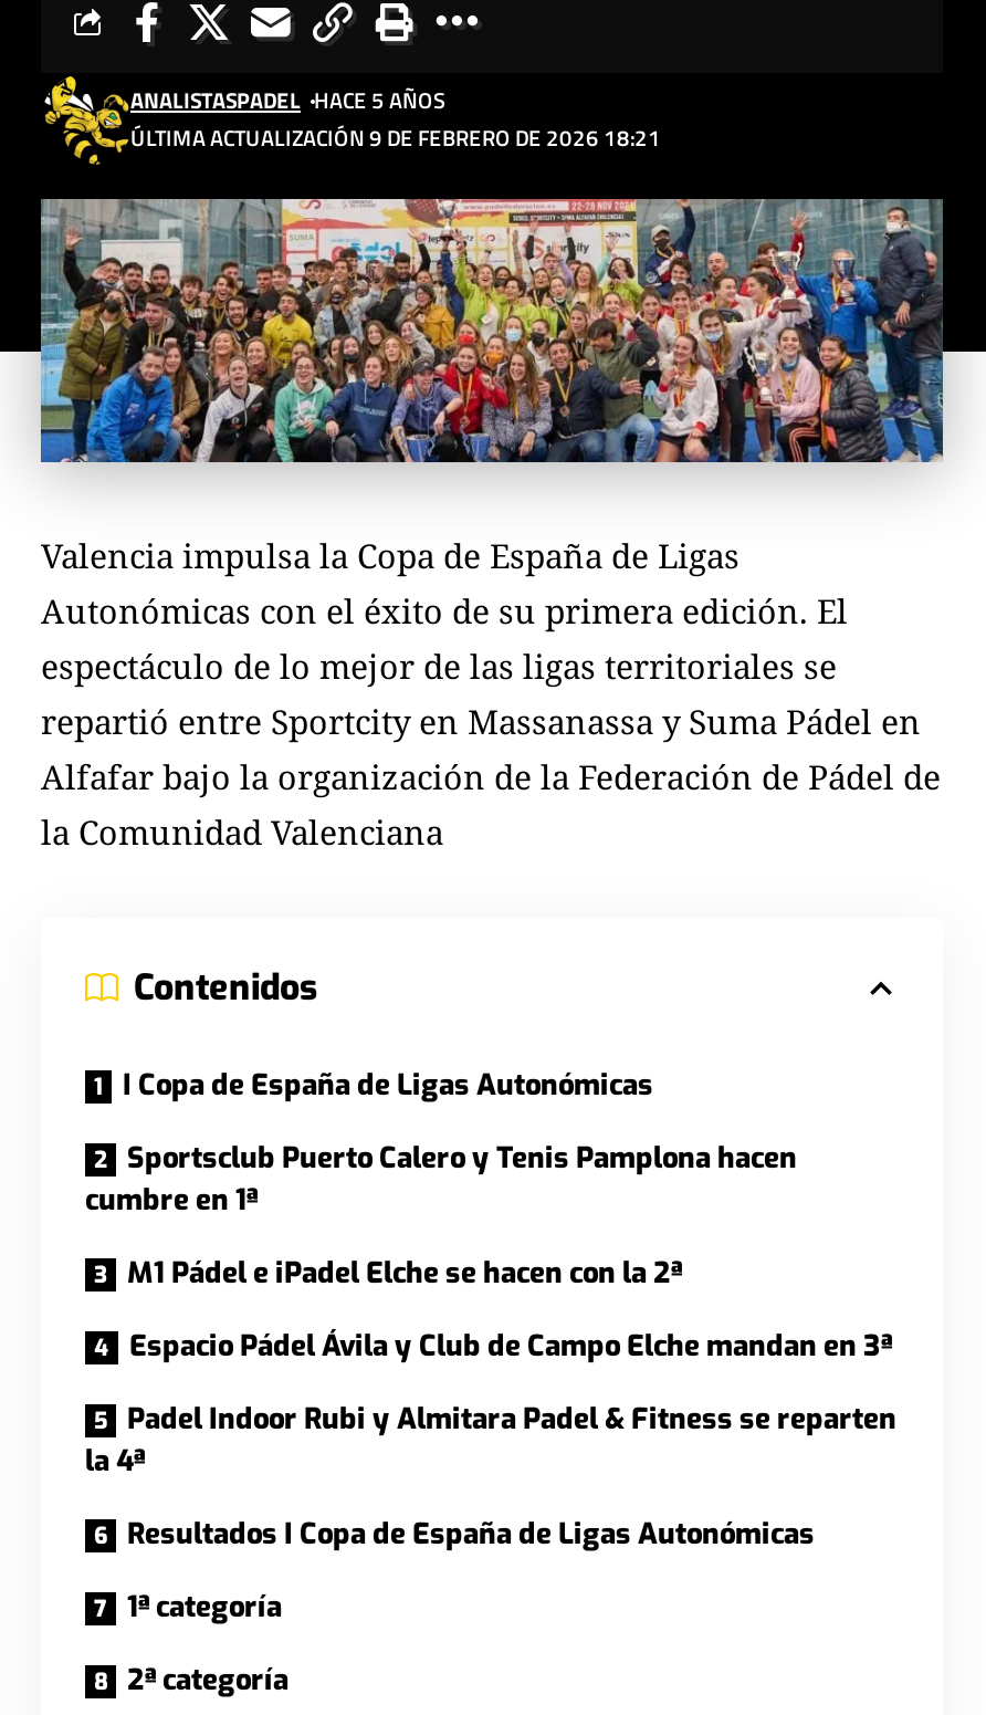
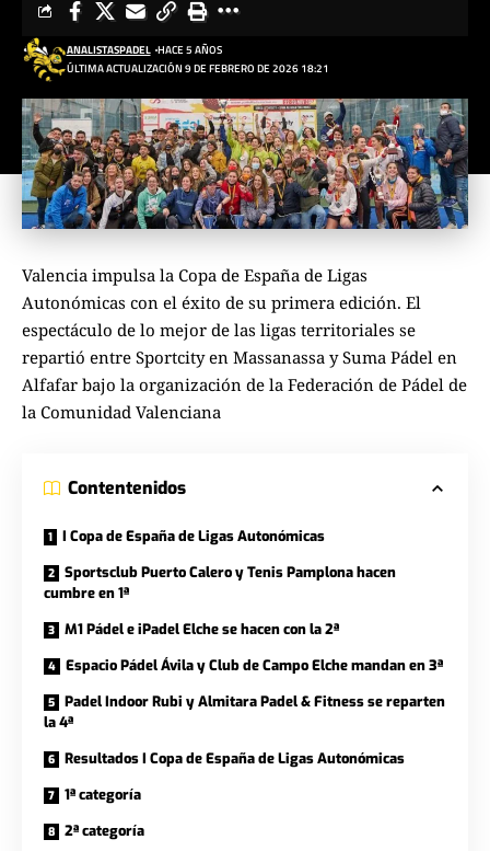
- Contenidos
+ Contentenidos
